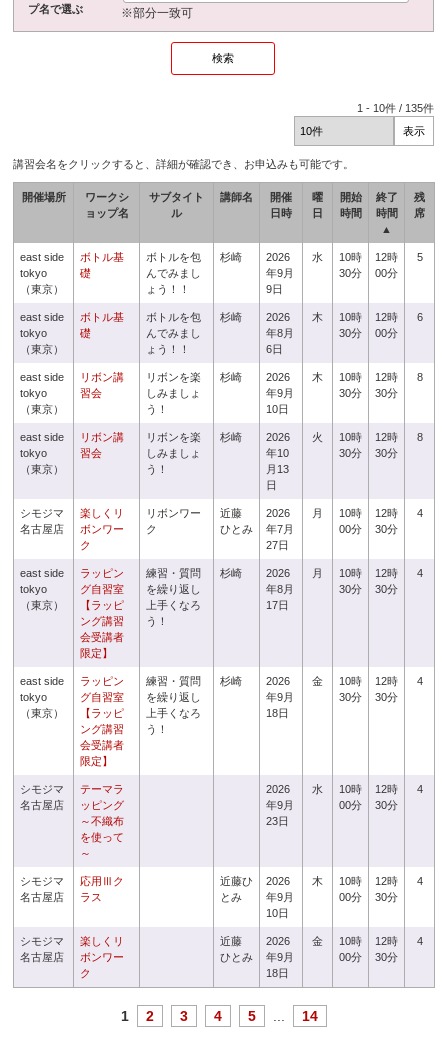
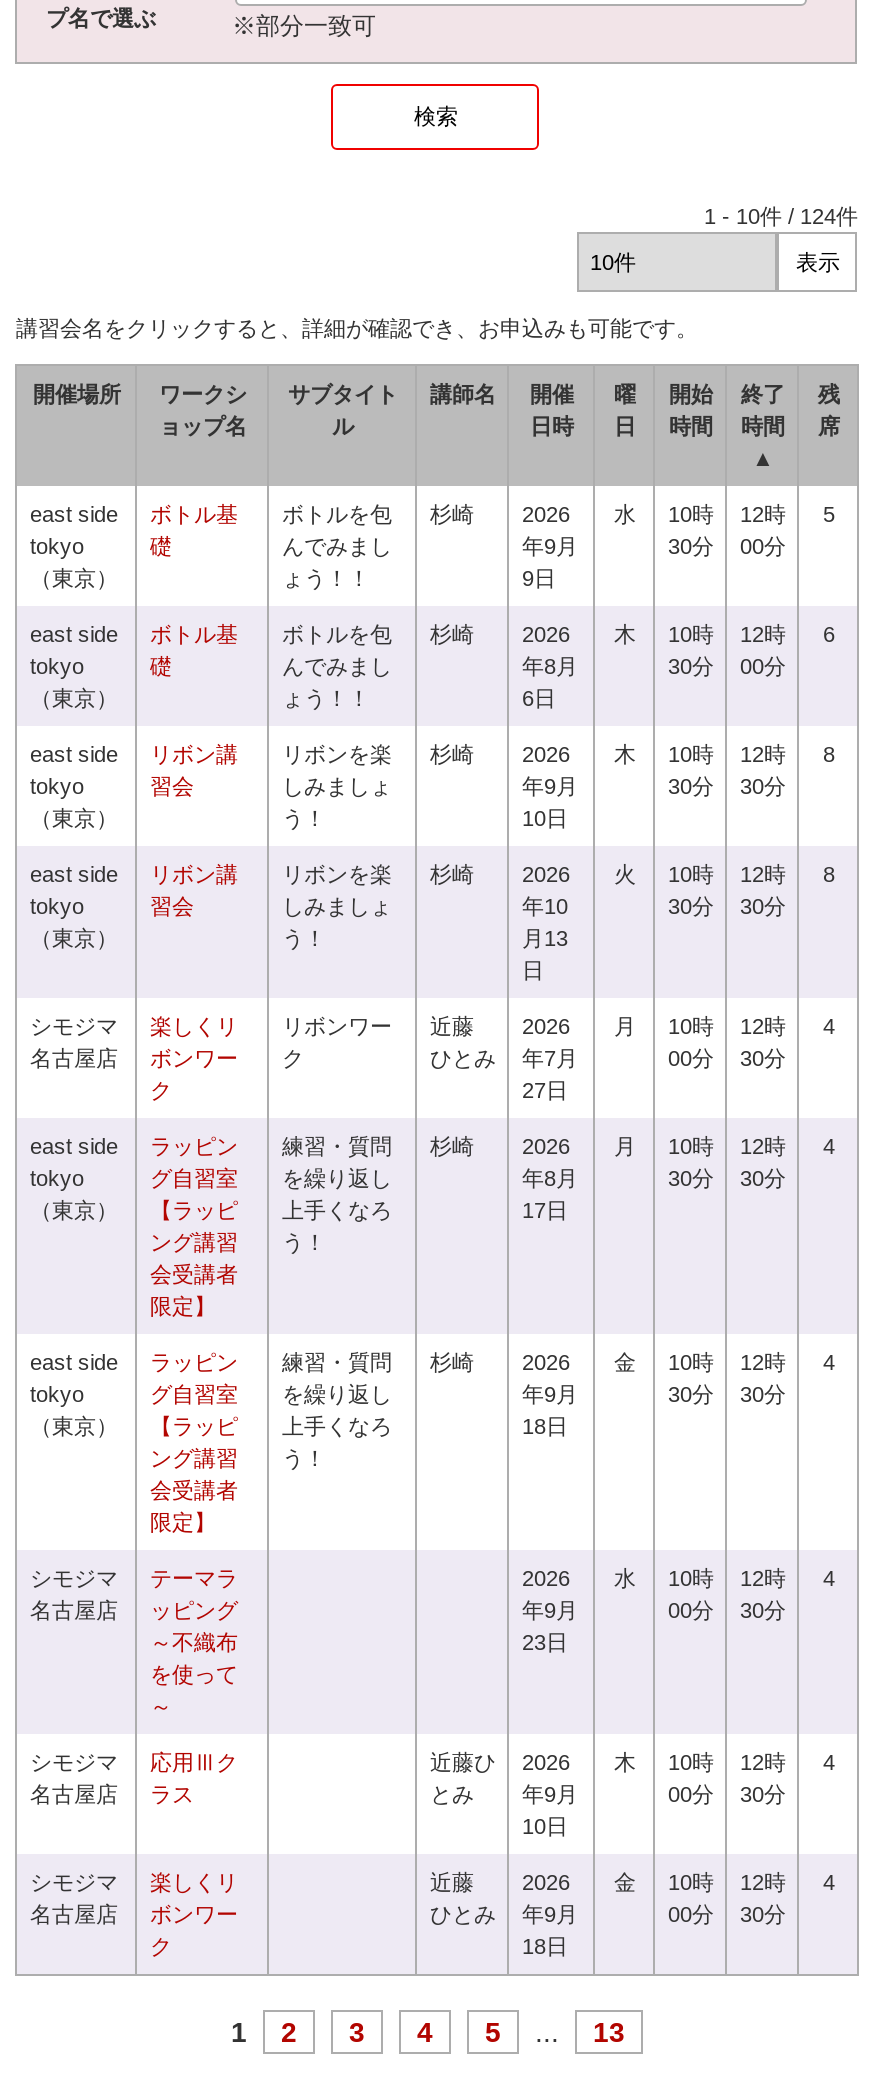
- 1 - 10件 / 135件
+ 1 - 10件 / 124件

- 14
+ 13
